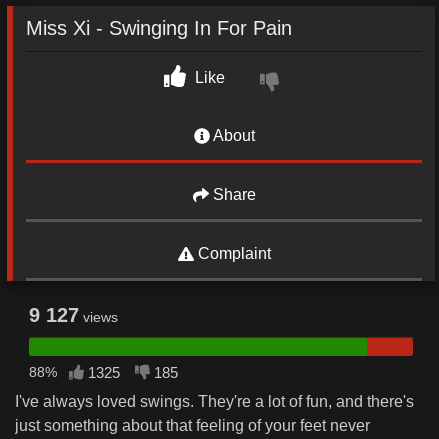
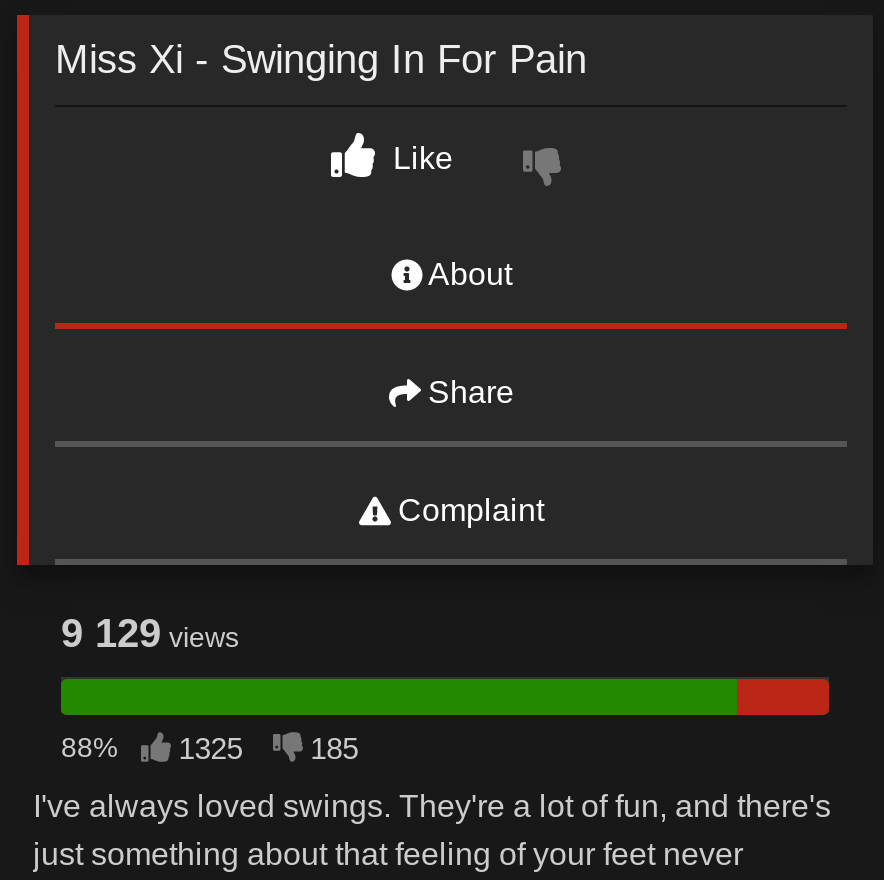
- 9 127 views
+ 9 129 views
